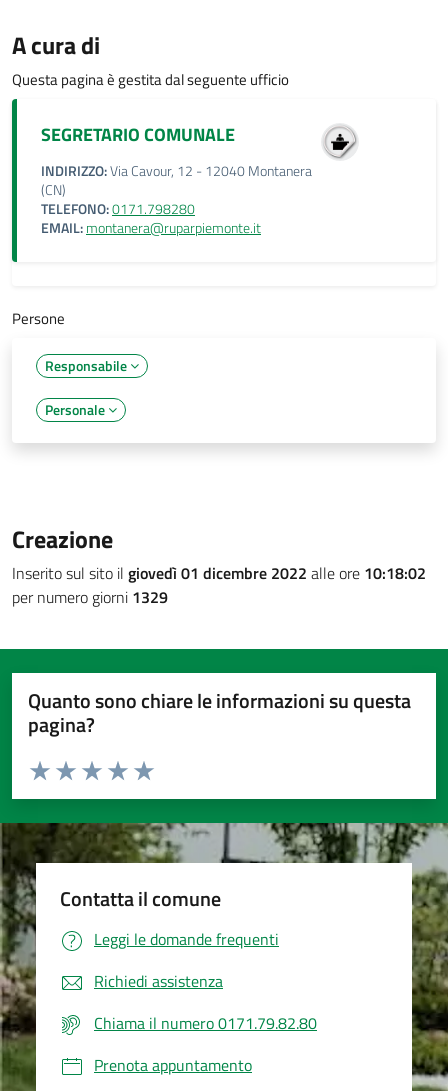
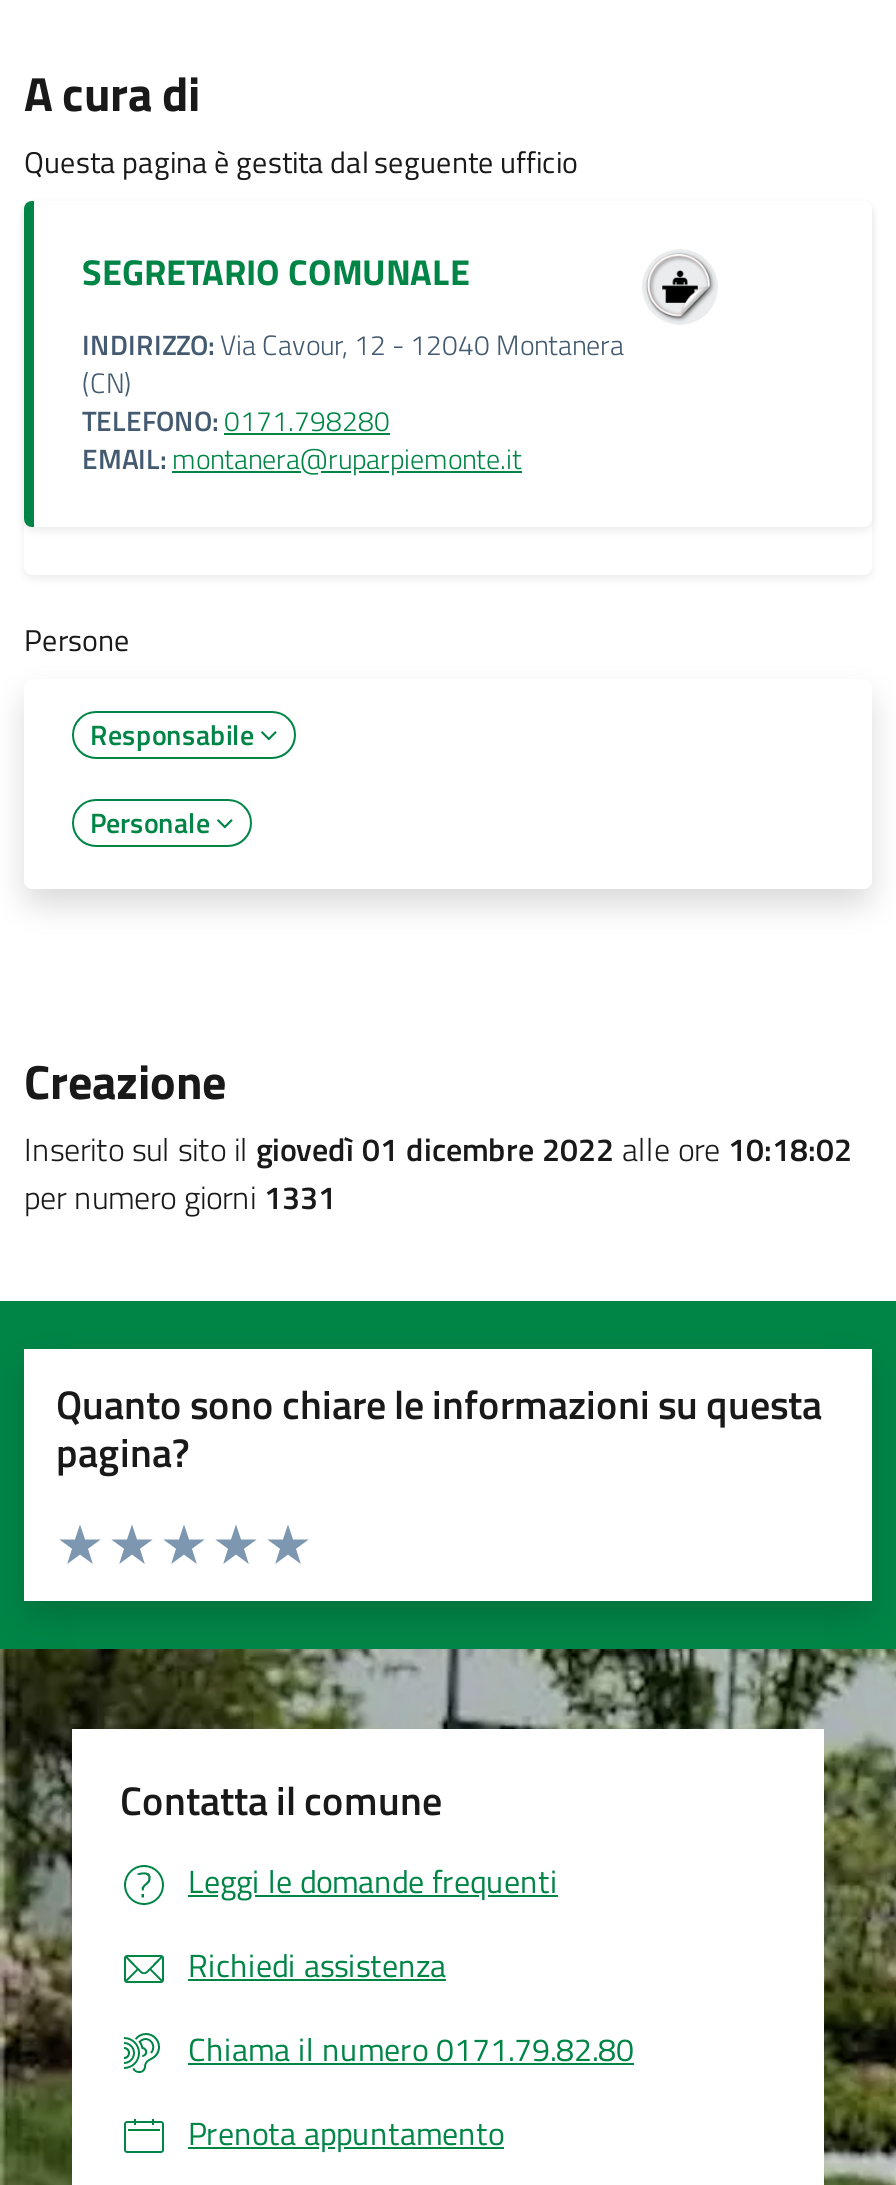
- per numero giorni 1329
+ per numero giorni 1331
